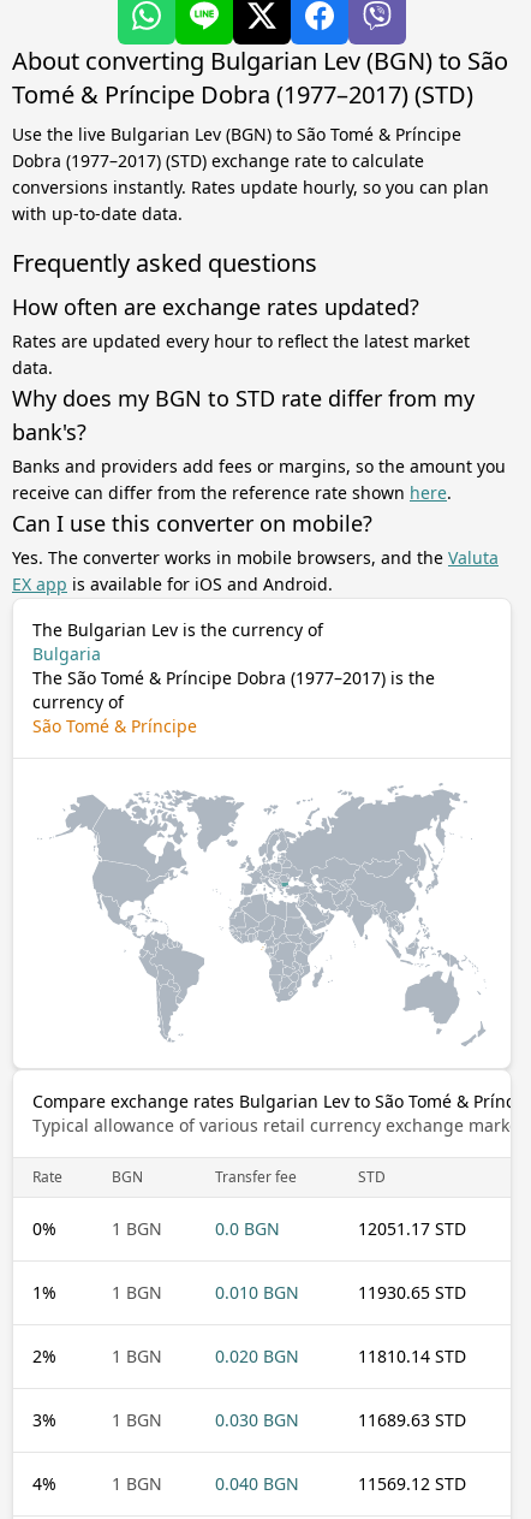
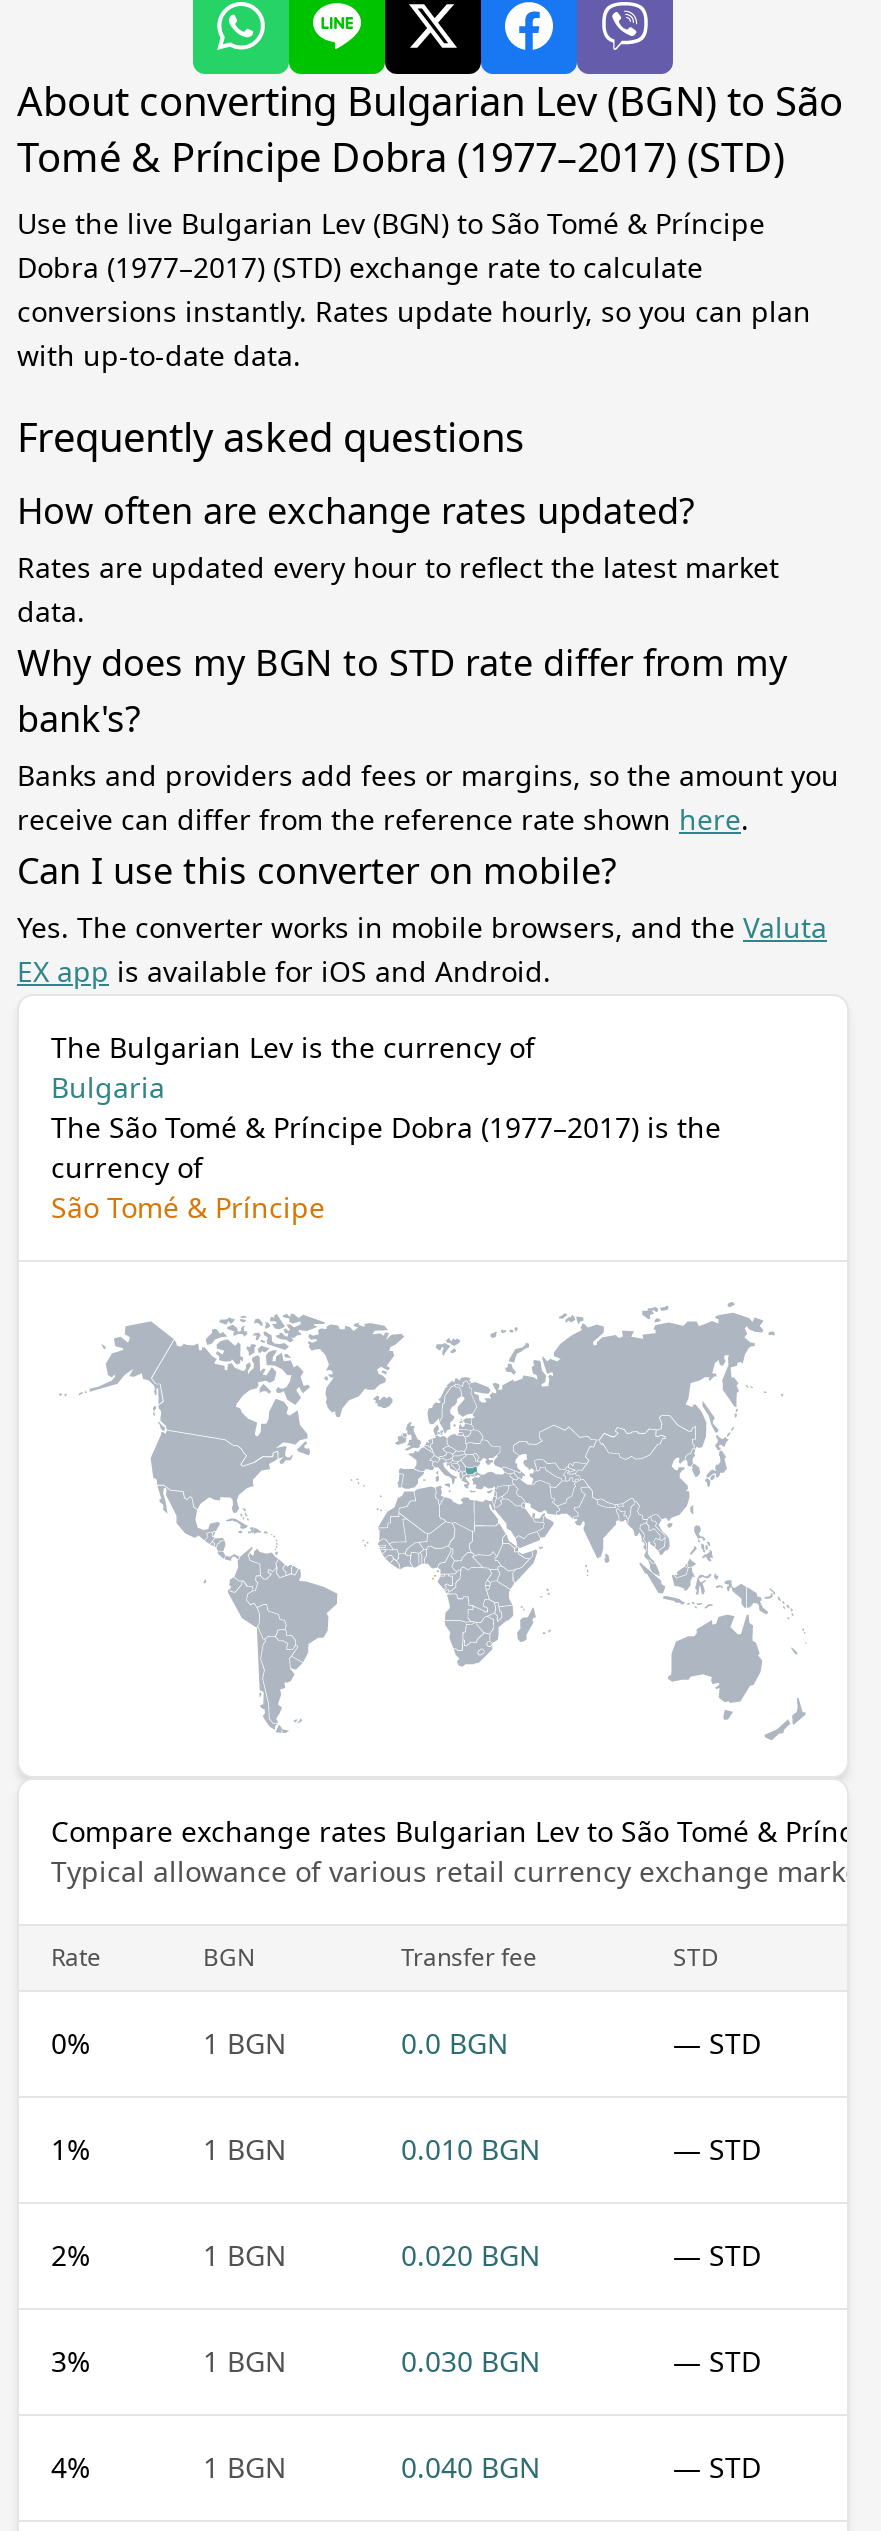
- 12051.17 STD
+ — STD

- 11930.65 STD
+ — STD

- 11810.14 STD
+ — STD

- 11689.63 STD
+ — STD

- 11569.12 STD
+ — STD
